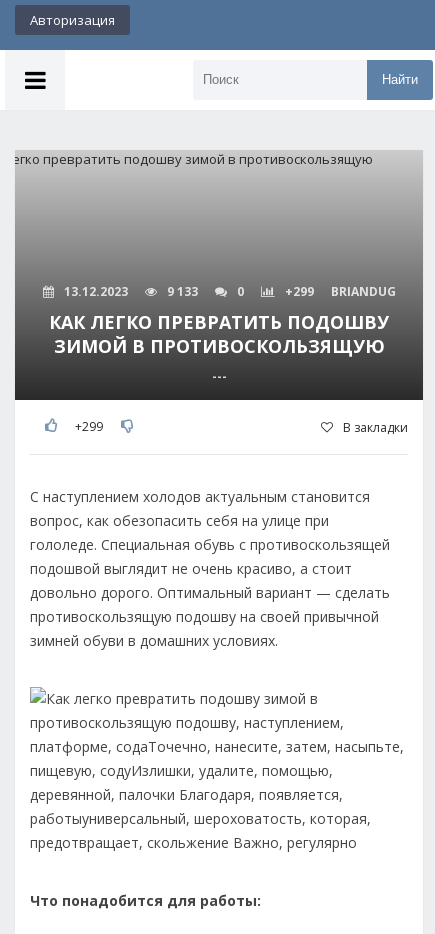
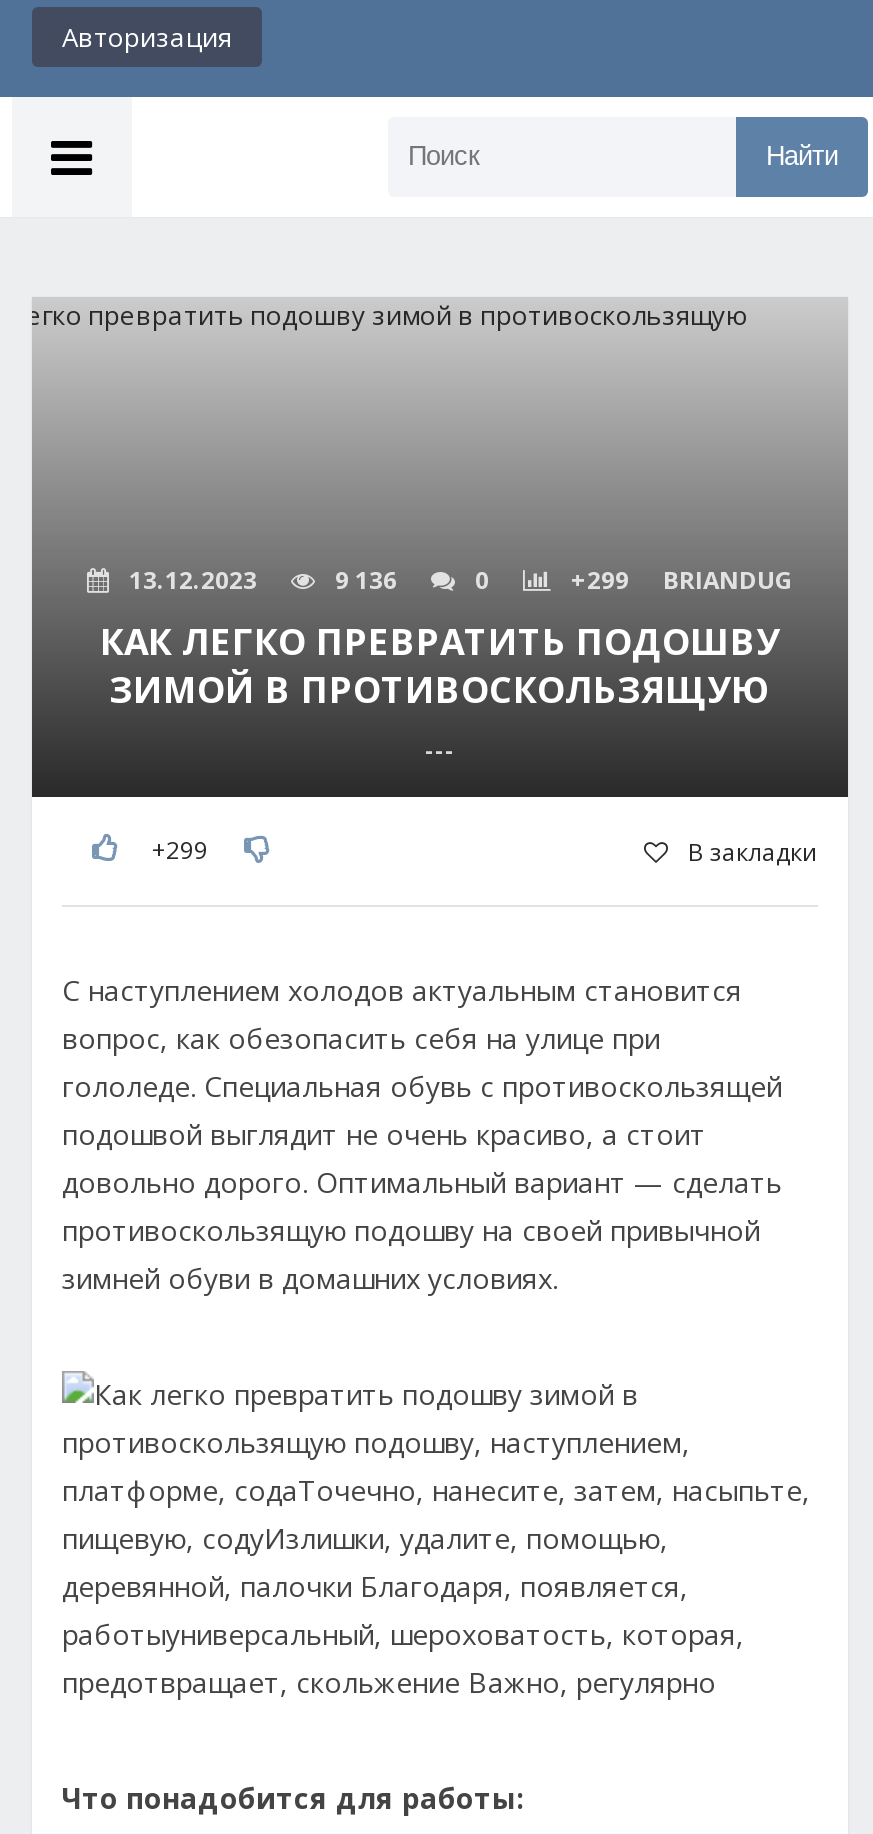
- 9 133
+ 9 136
